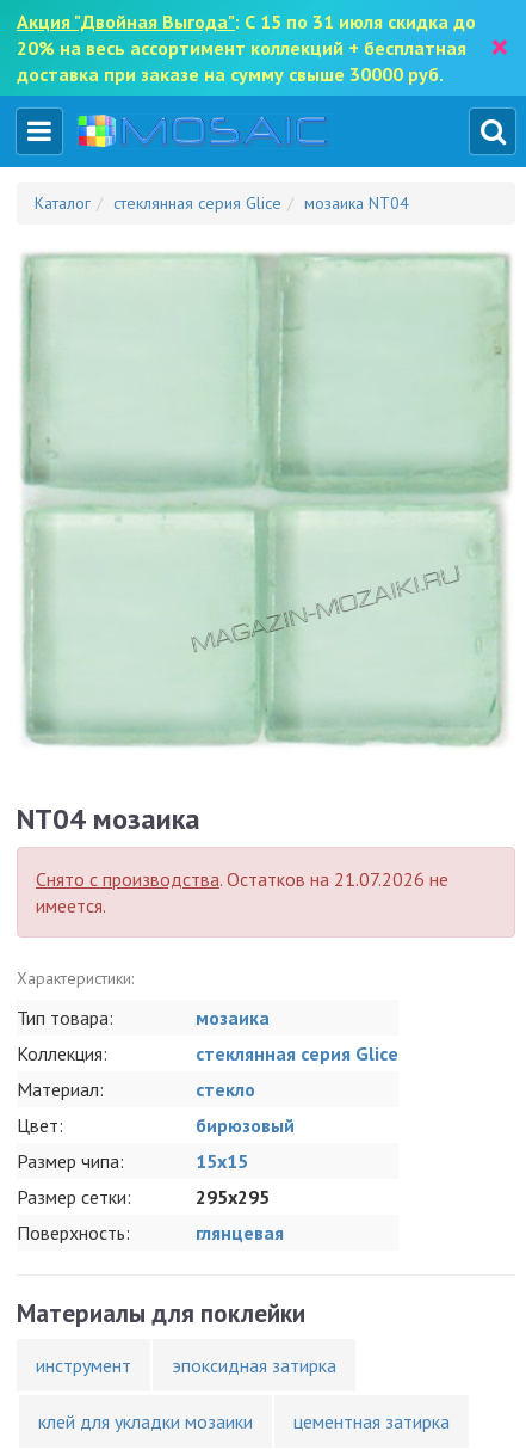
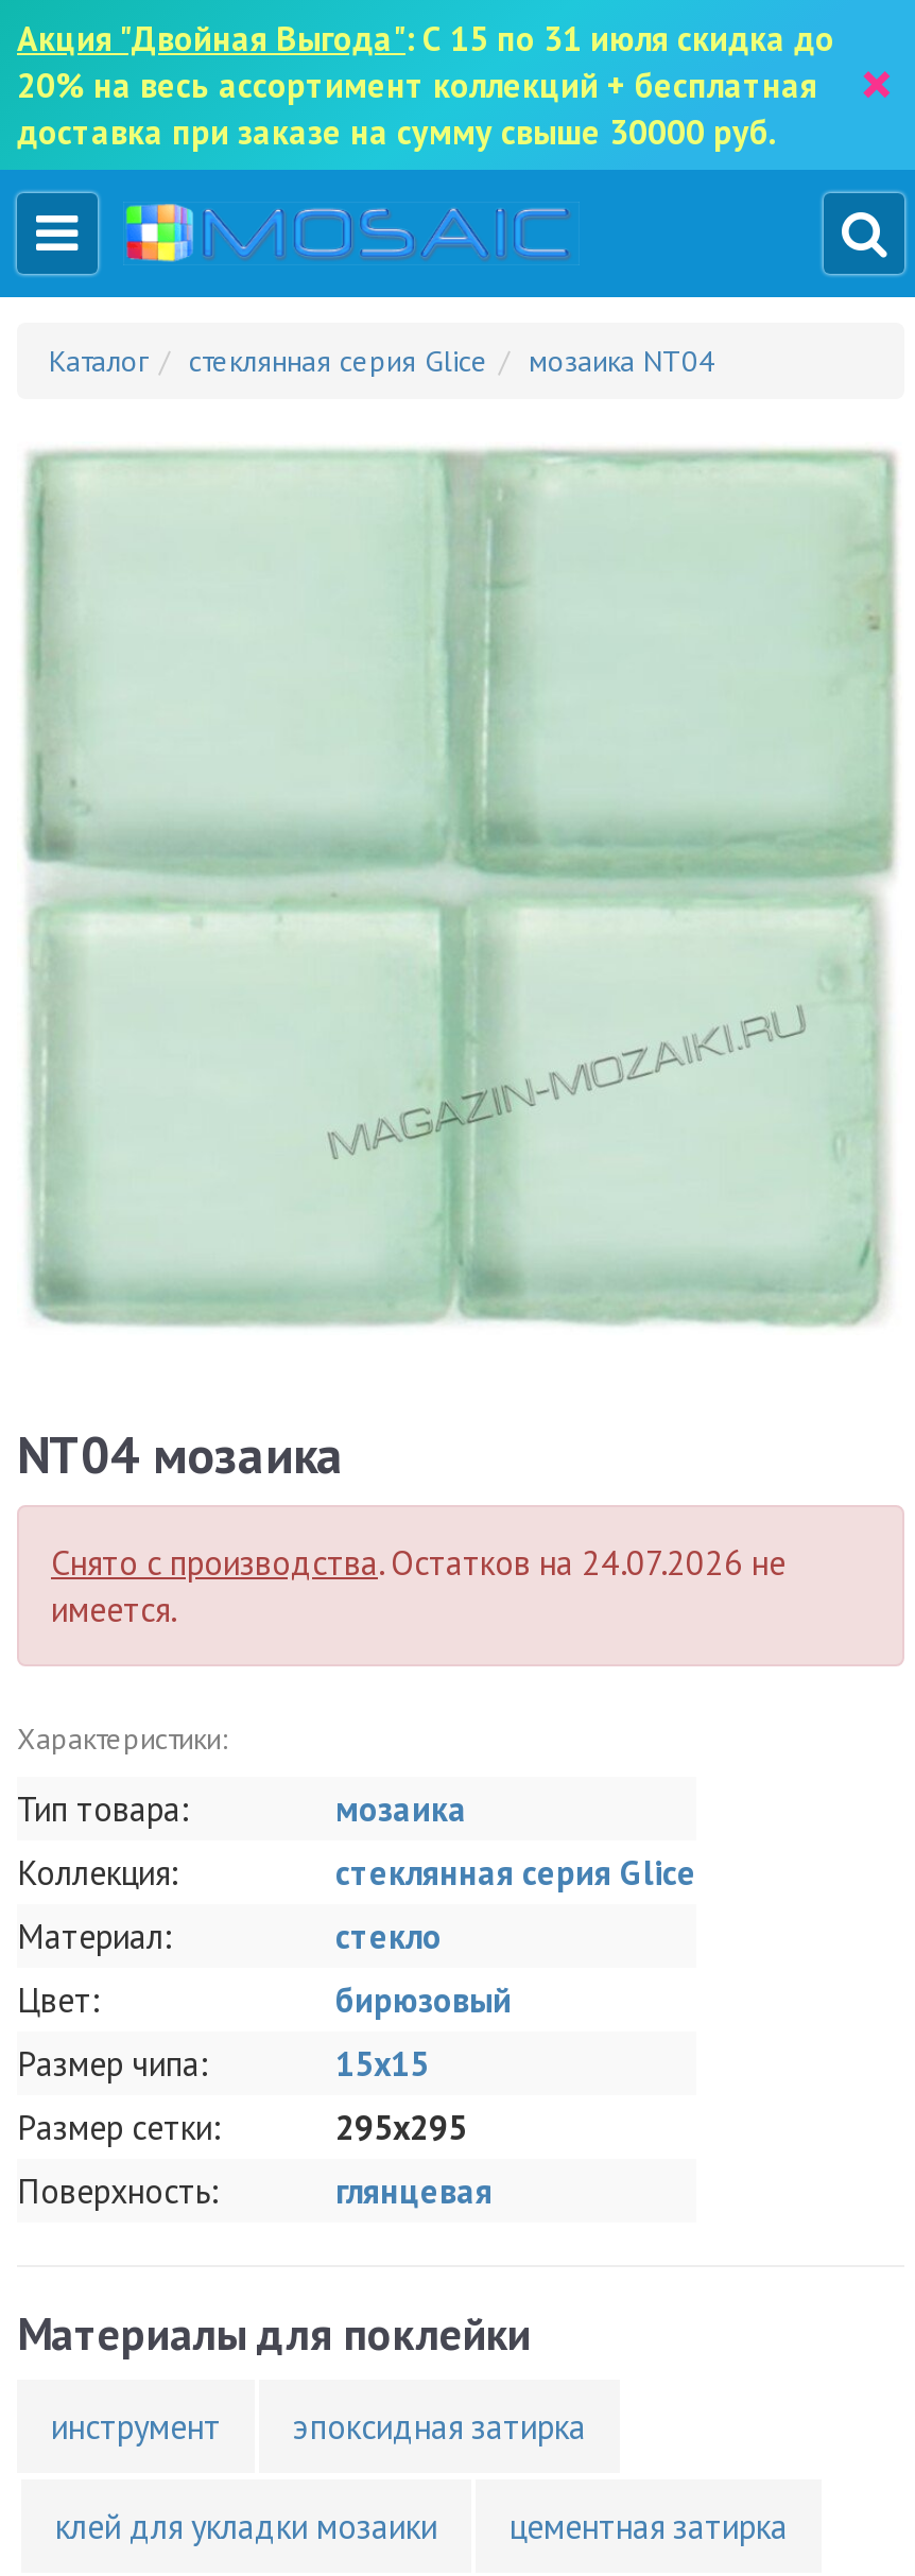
- Снято с производства. Остатков на 21.07.2026 не
+ Снято с производства. Остатков на 24.07.2026 не
